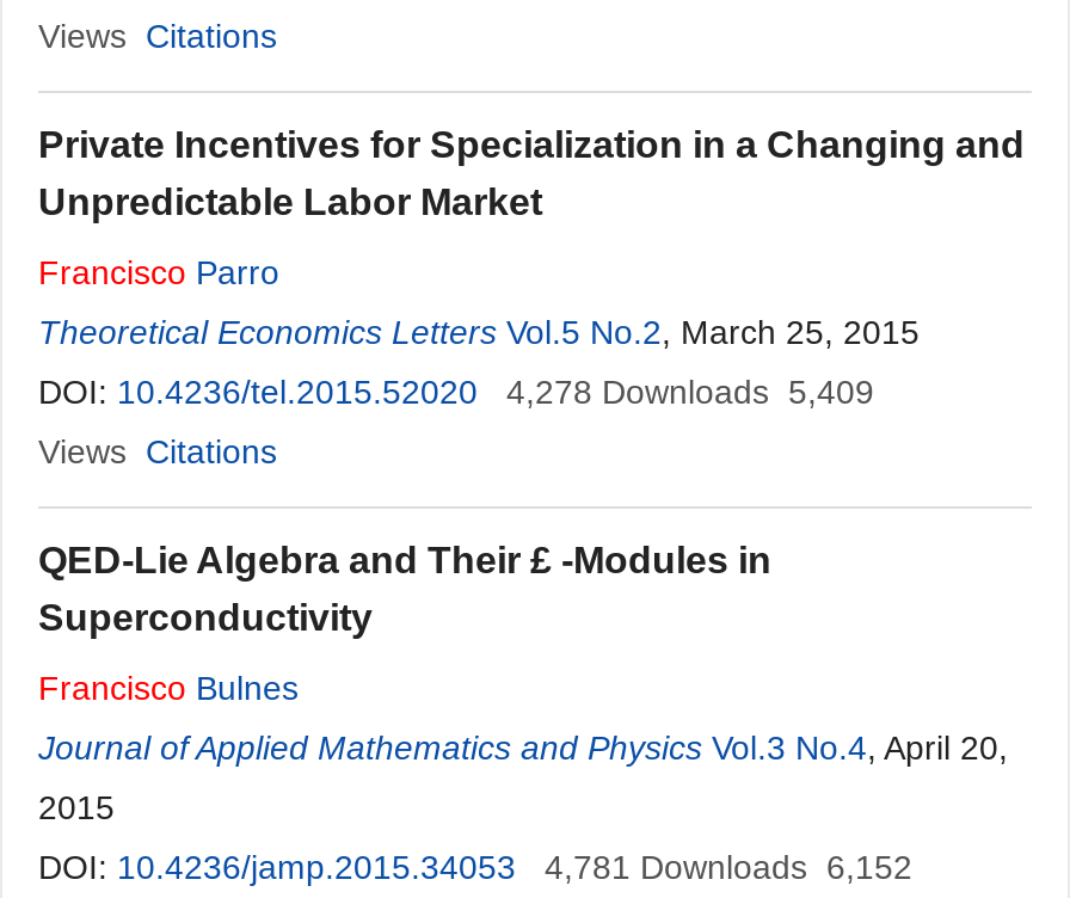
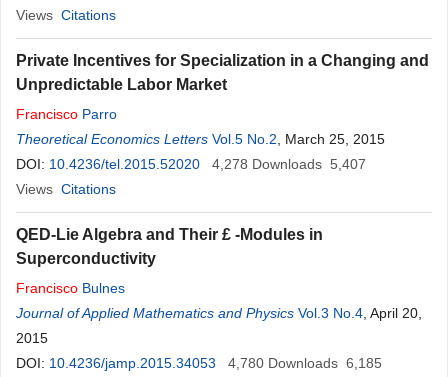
- DOI: 10.4236/tel.2015.52020 4,278 Downloads 5,409
+ DOI: 10.4236/tel.2015.52020 4,278 Downloads 5,407

- DOI: 10.4236/jamp.2015.34053 4,781 Downloads 6,152
+ DOI: 10.4236/jamp.2015.34053 4,780 Downloads 6,185
